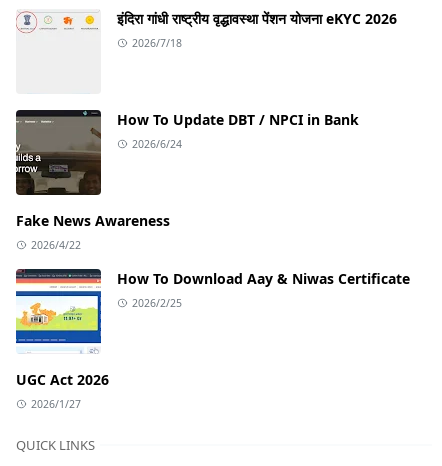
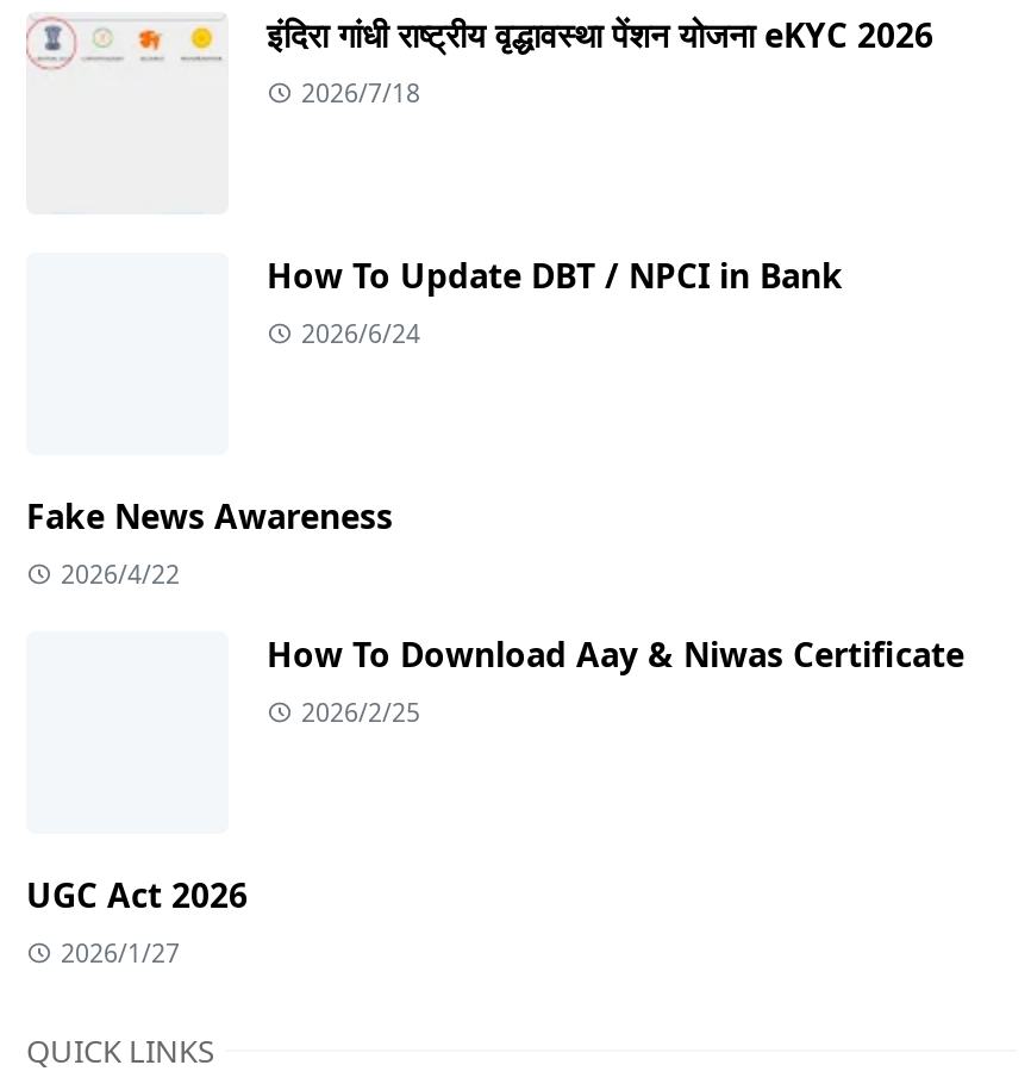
- [image]

- [image]
